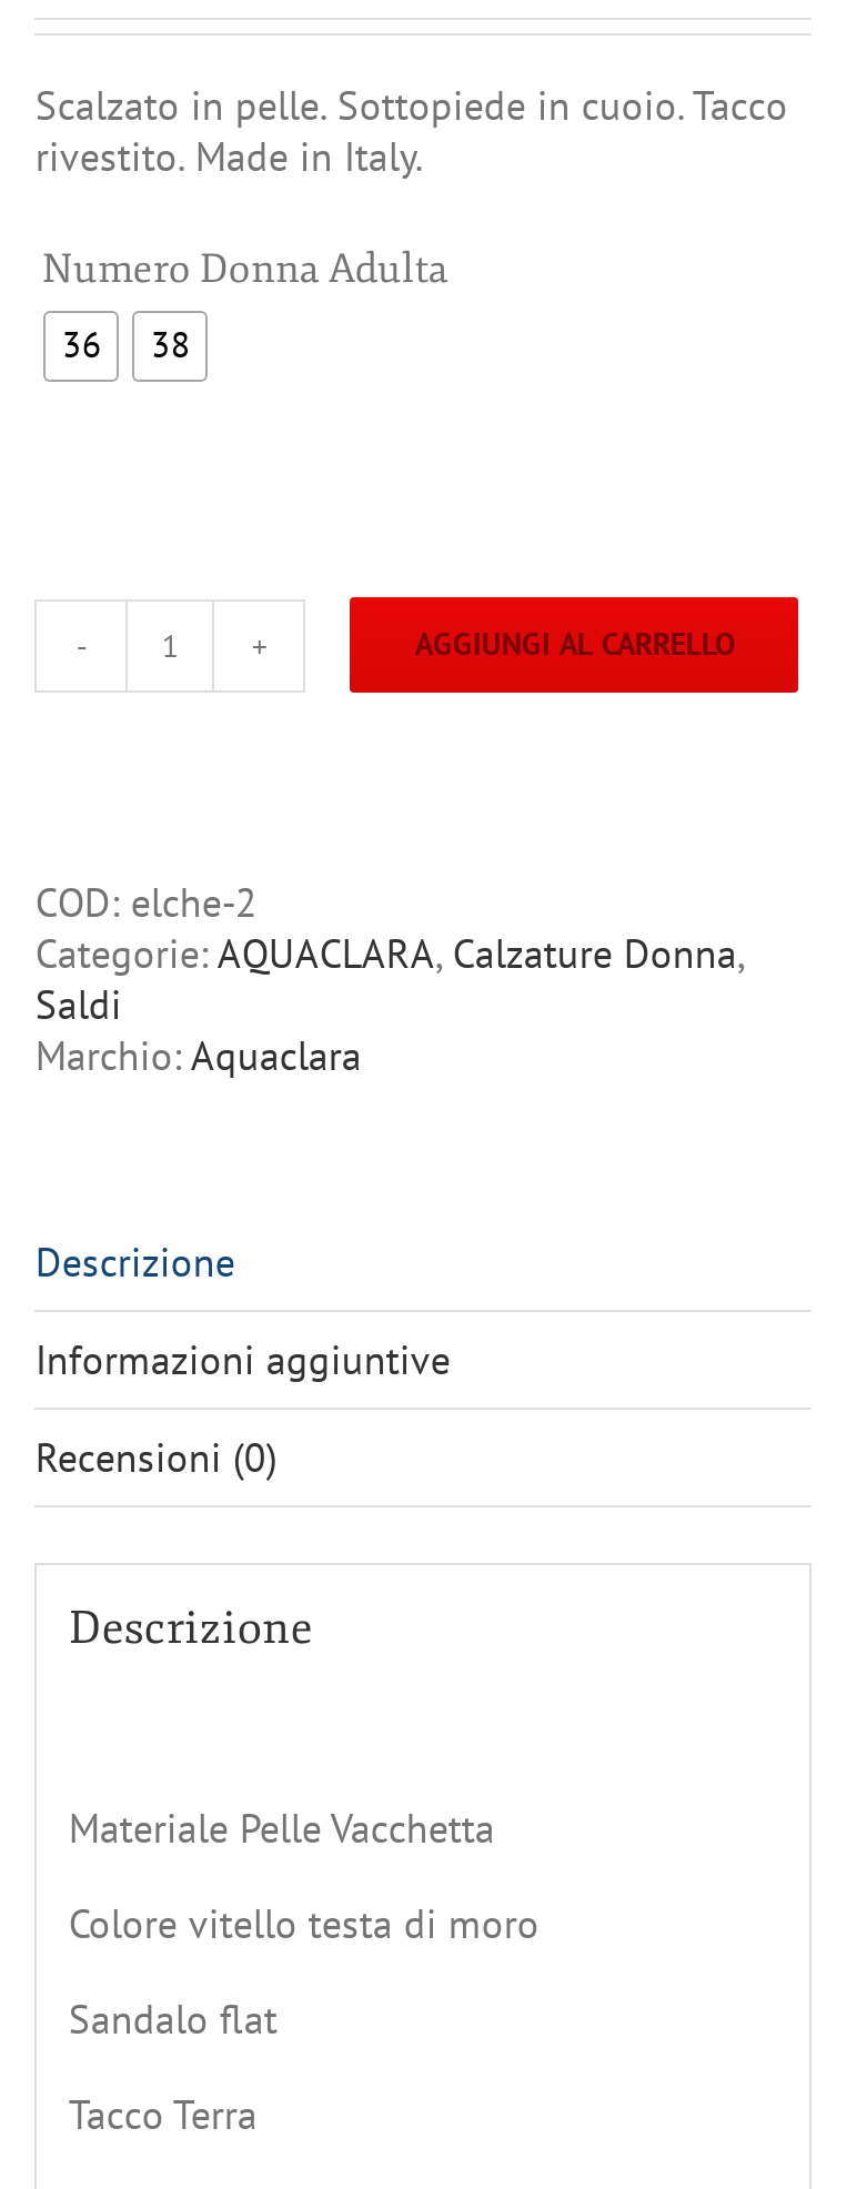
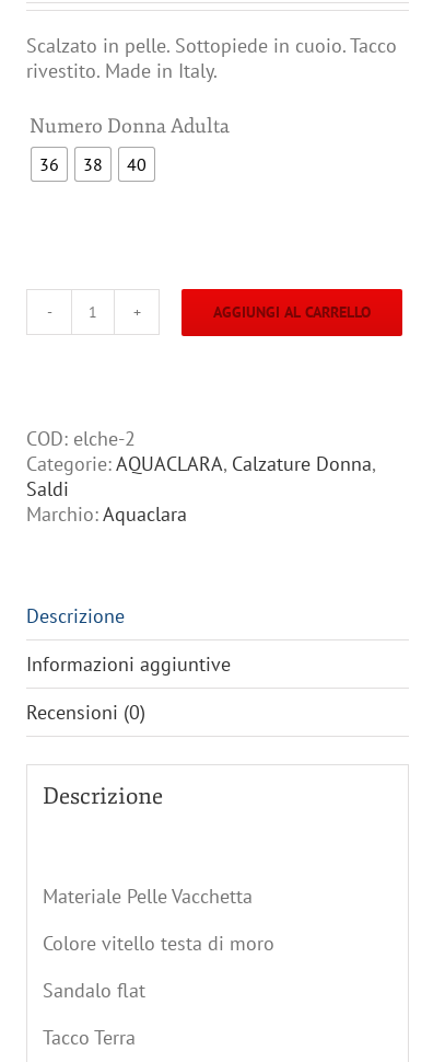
+ 40
